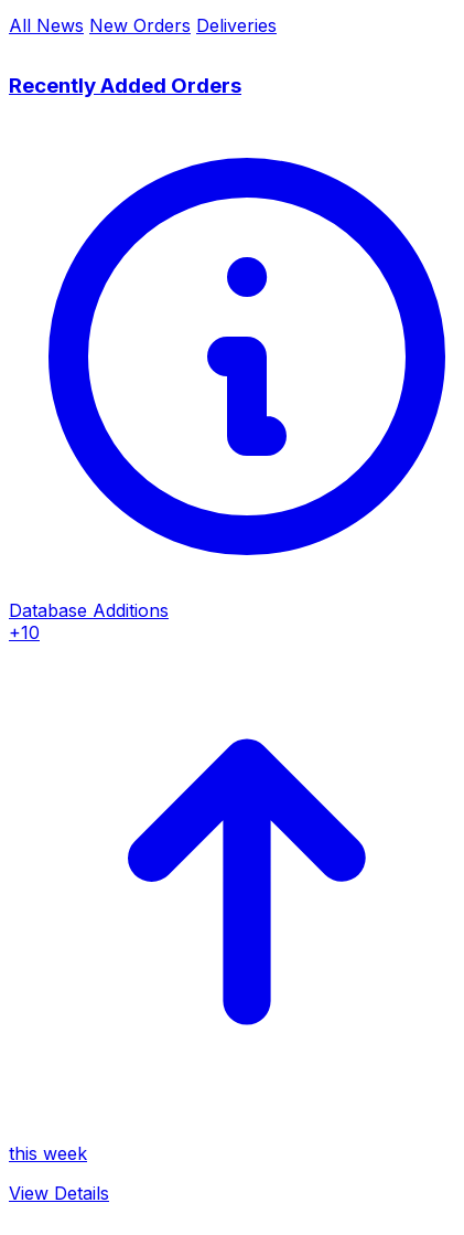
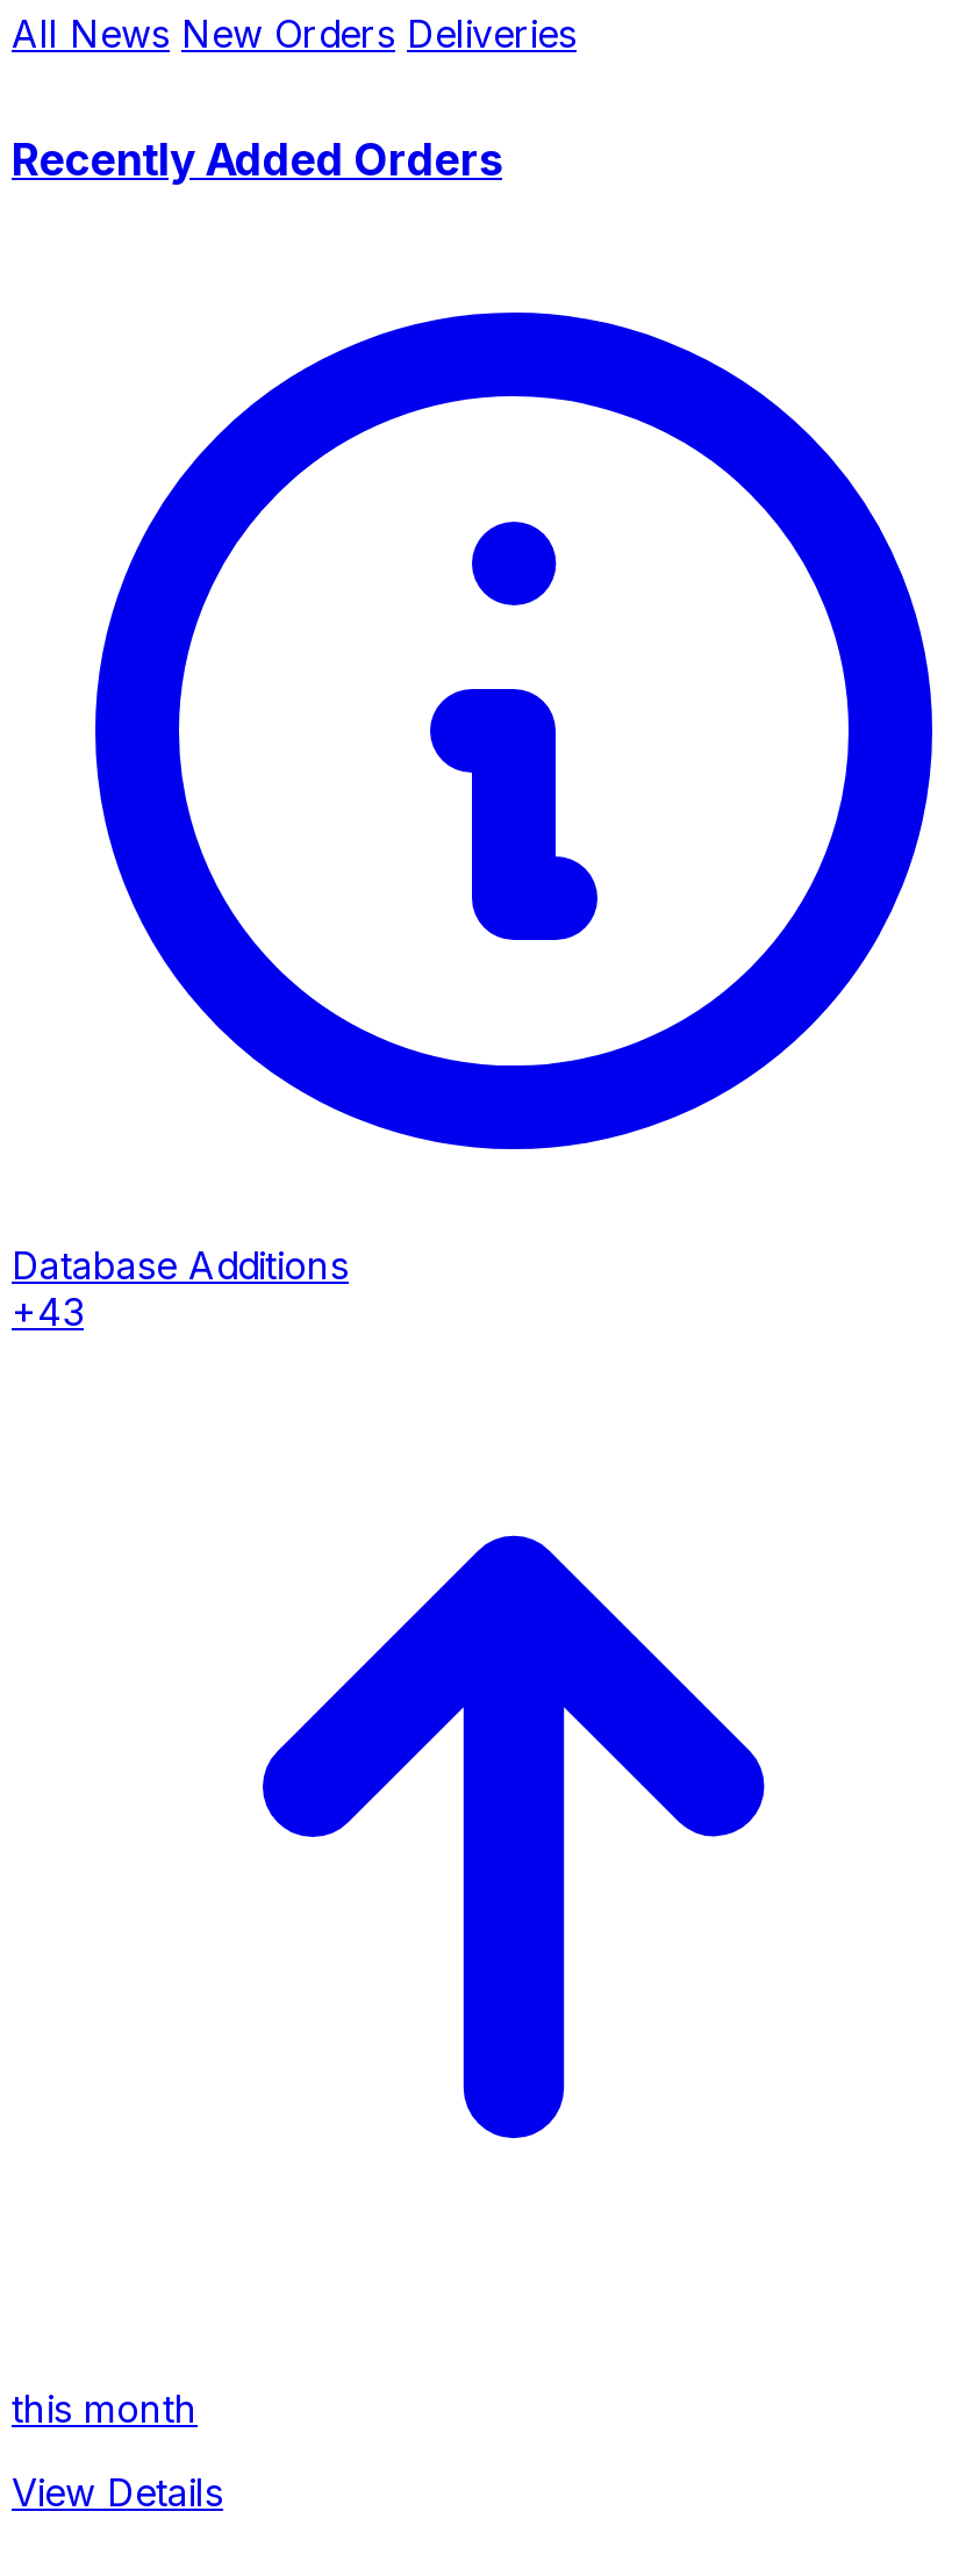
- +10
+ +43

- this week
+ this month
